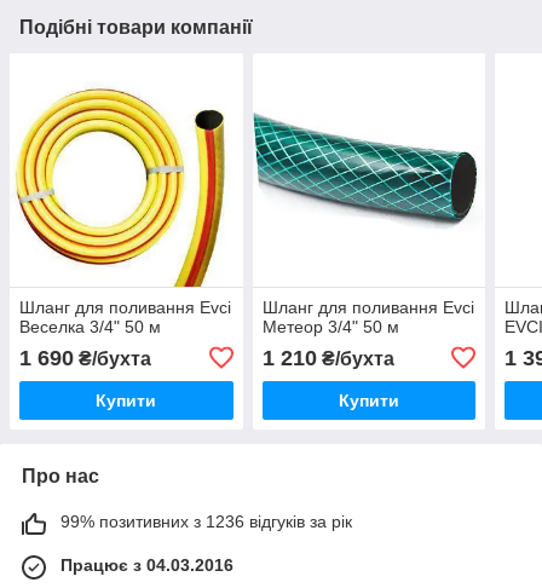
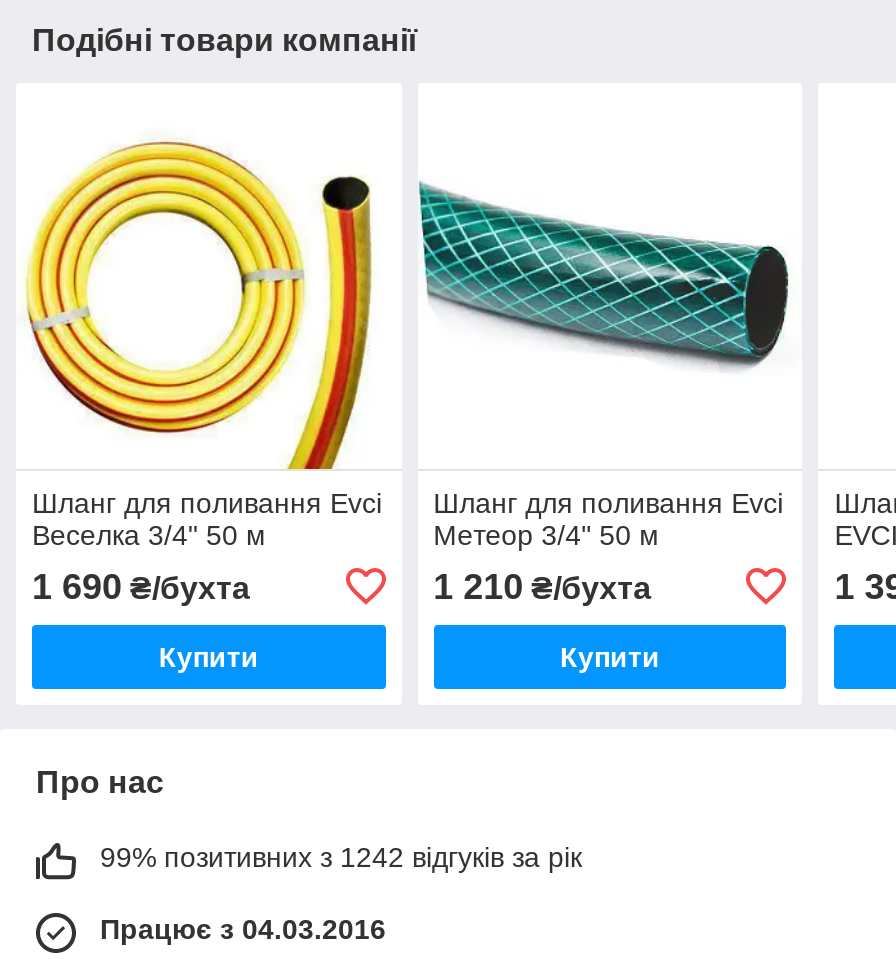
- 99% позитивних з 1236 відгуків за рік
+ 99% позитивних з 1242 відгуків за рік
